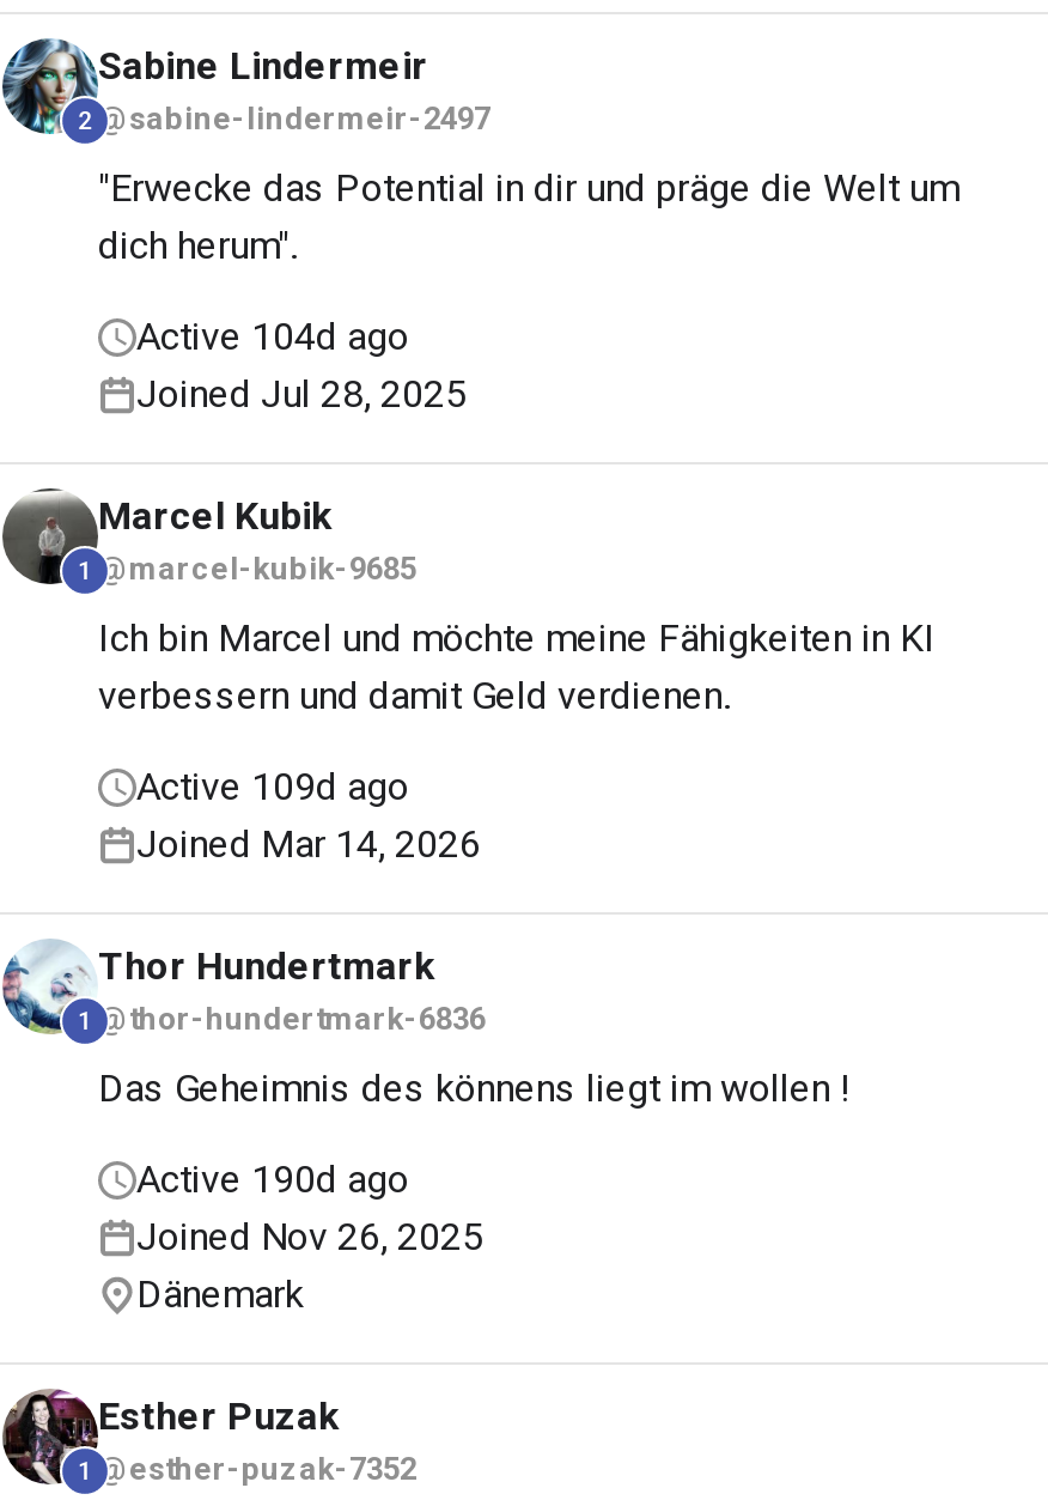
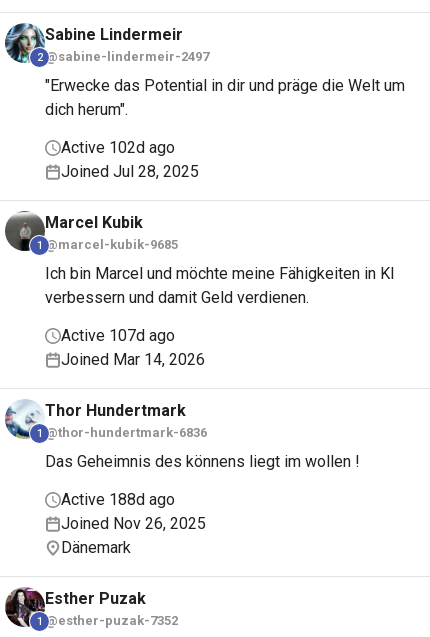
- Active 104d ago
+ Active 102d ago

- Active 109d ago
+ Active 107d ago

- Active 190d ago
+ Active 188d ago
